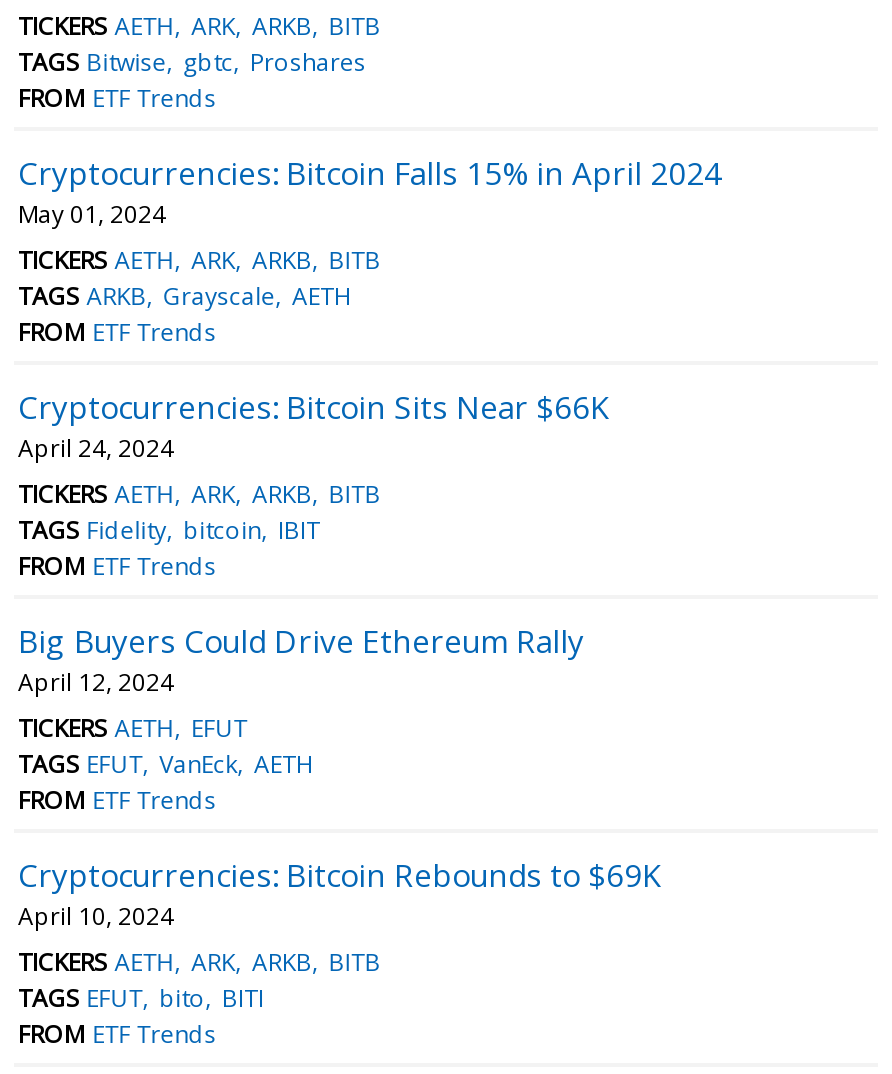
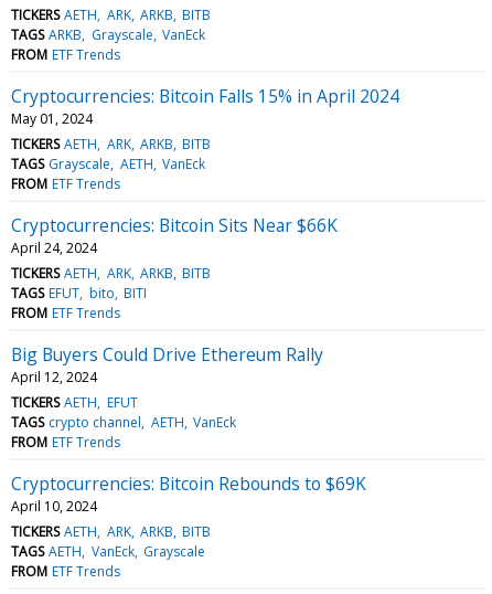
- TAGS Bitwise gbtc Proshares
+ TAGS ARKB Grayscale VanEck

- TAGS ARKB Grayscale AETH
+ TAGS Grayscale AETH VanEck

- TAGS Fidelity bitcoin IBIT

- TAGS EFUT VanEck AETH
+ TAGS crypto channel AETH VanEck

moved up: TAGS EFUT bito BITI

+ TAGS AETH VanEck Grayscale
